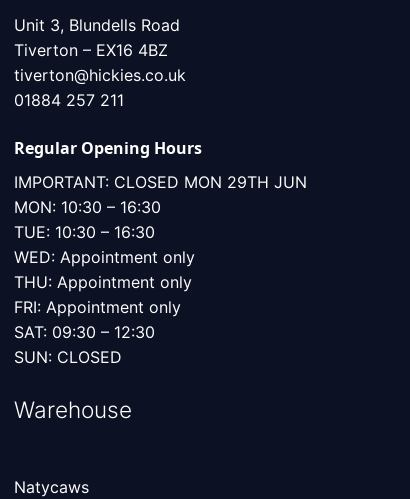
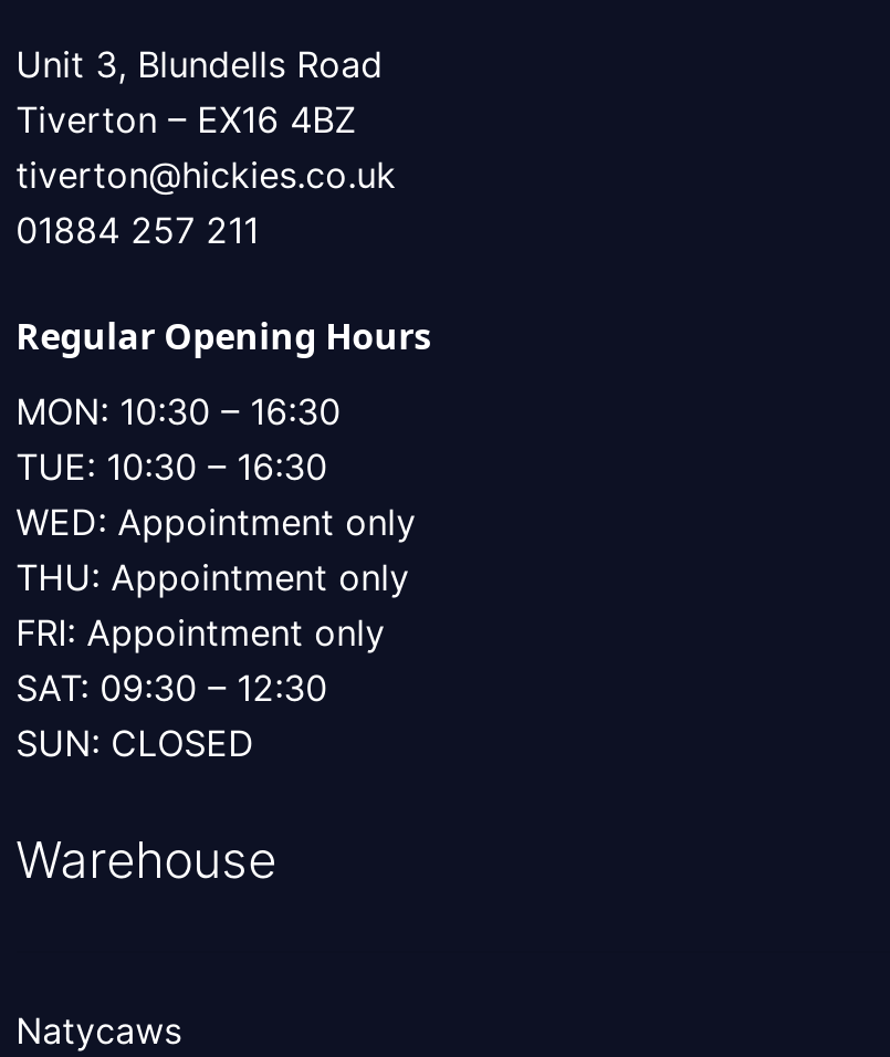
- IMPORTANT: CLOSED MON 29TH JUN
